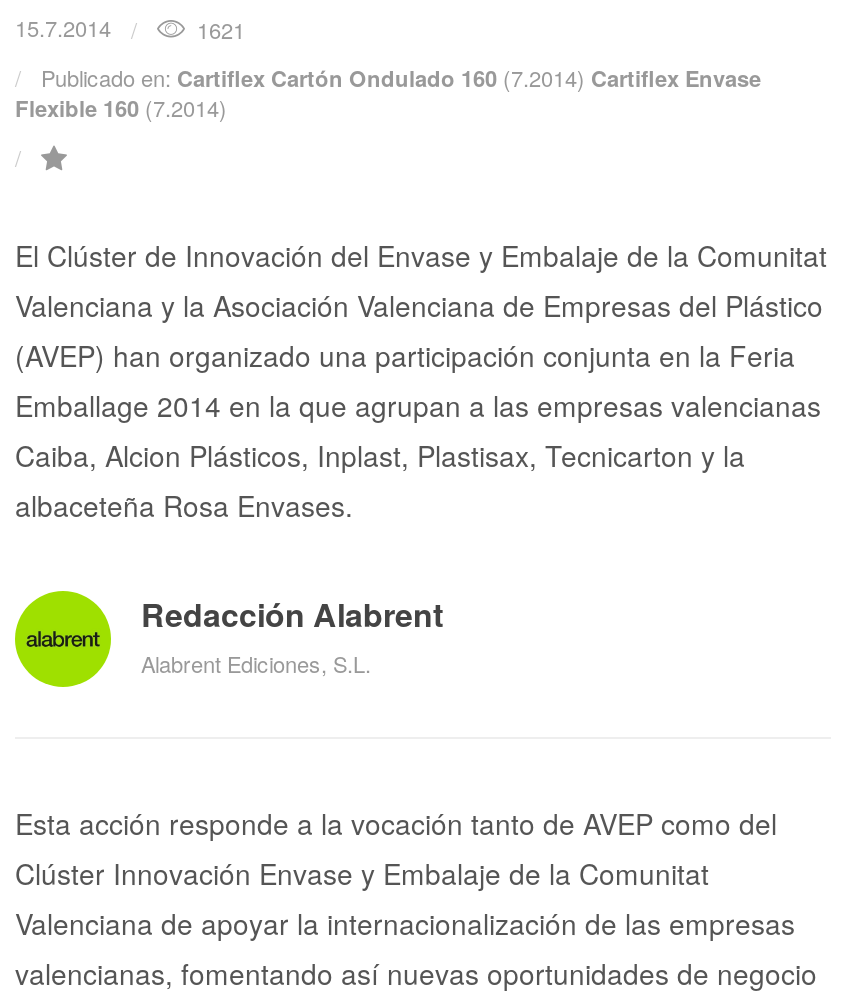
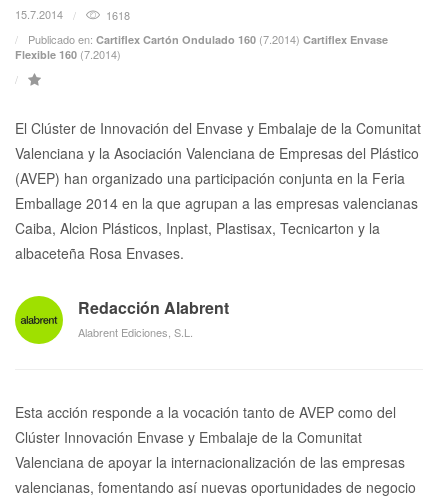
- 1621
+ 1618
